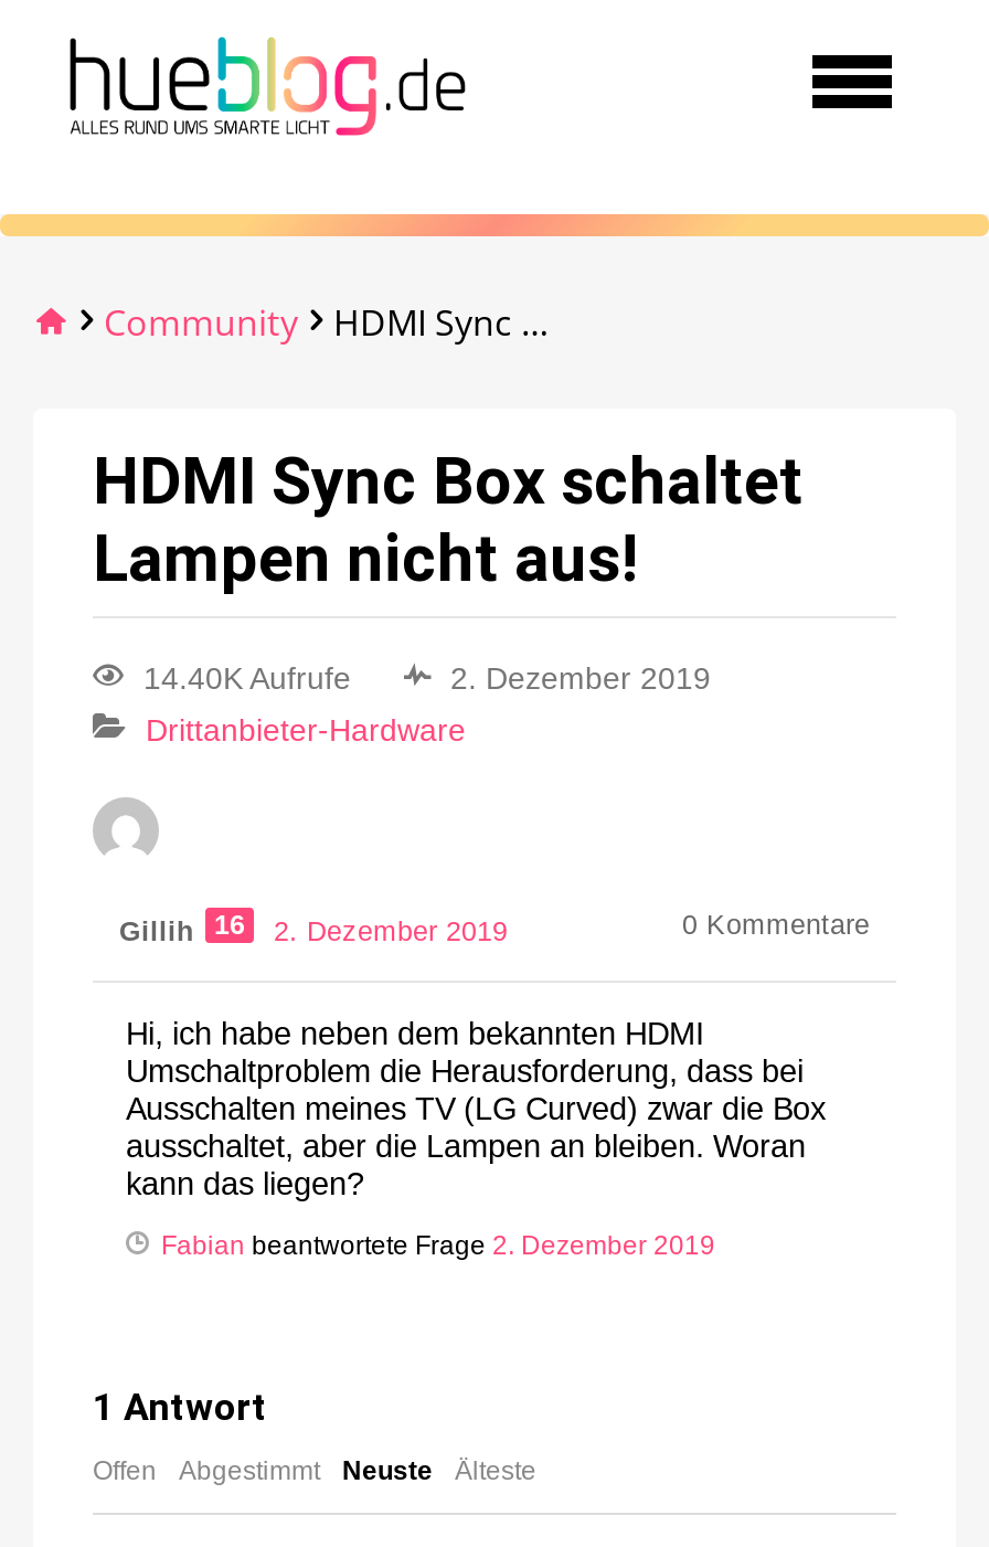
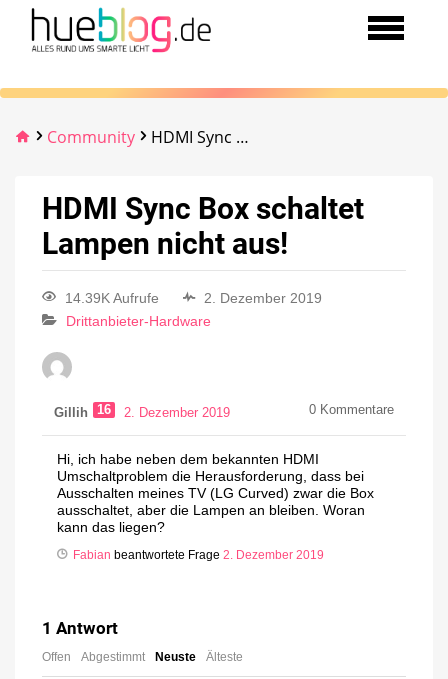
- 14.40K Aufrufe
+ 14.39K Aufrufe
